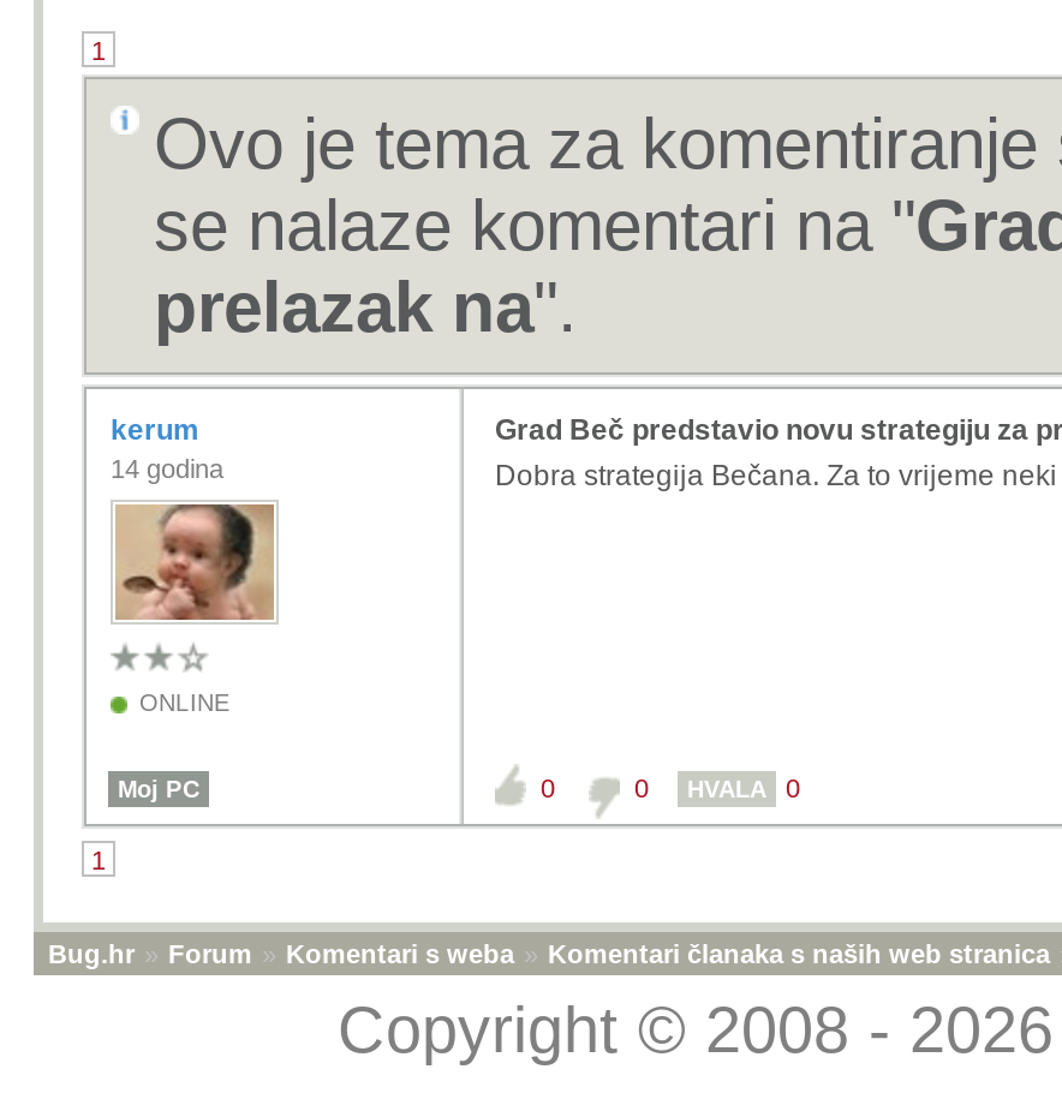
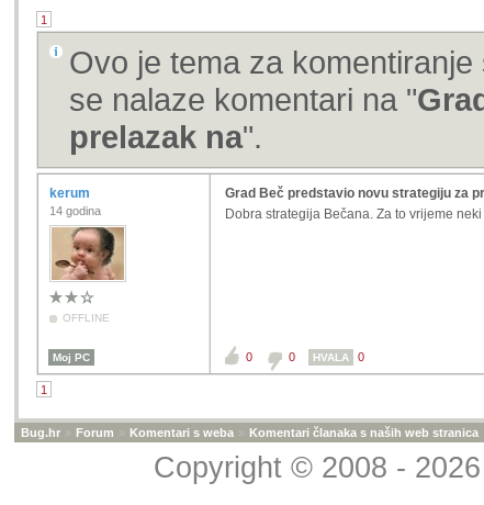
- ONLINE
+ OFFLINE
